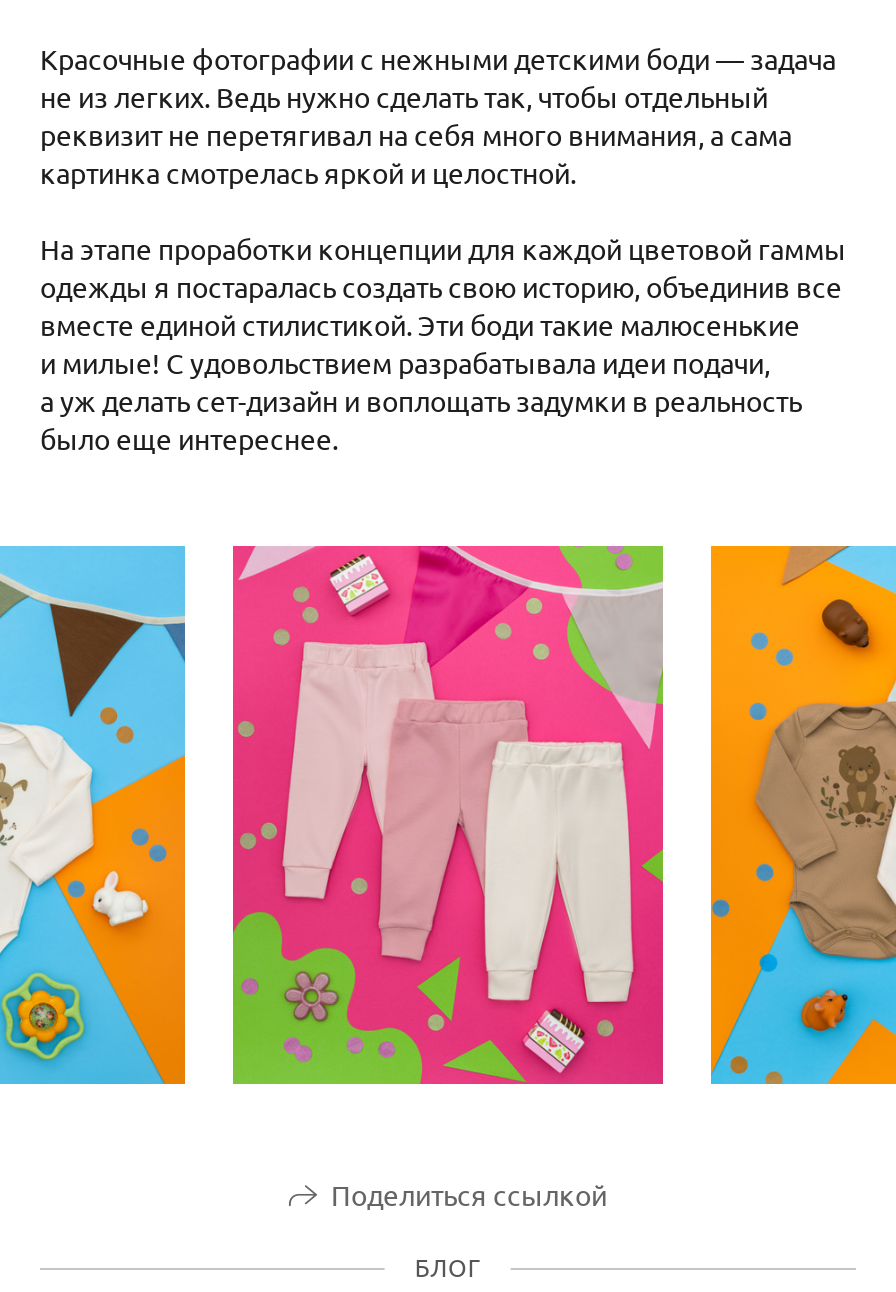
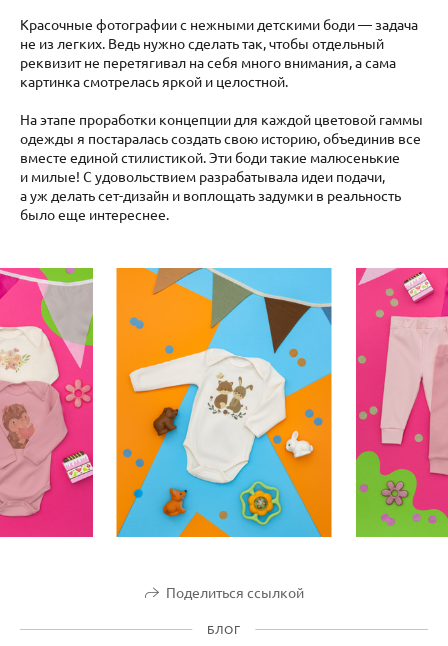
- [image]
+ [image]

- [image]
+ [image]

- [image]
+ [image]
